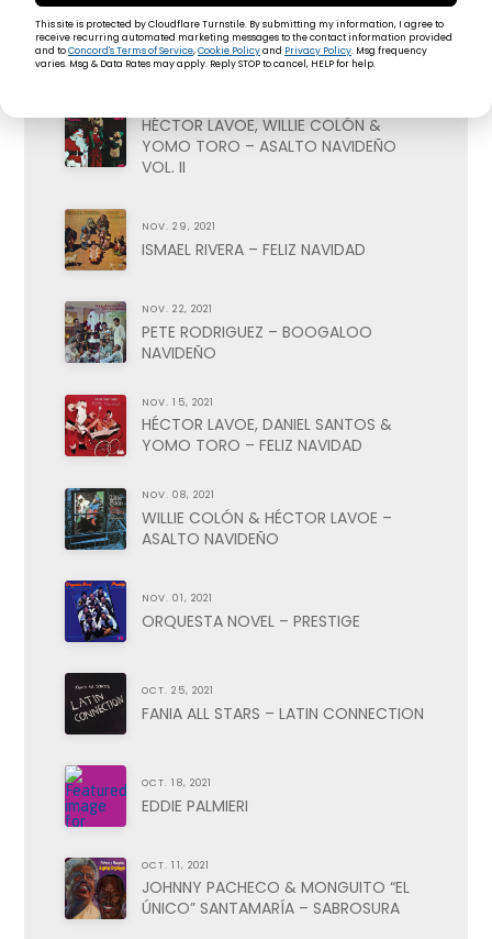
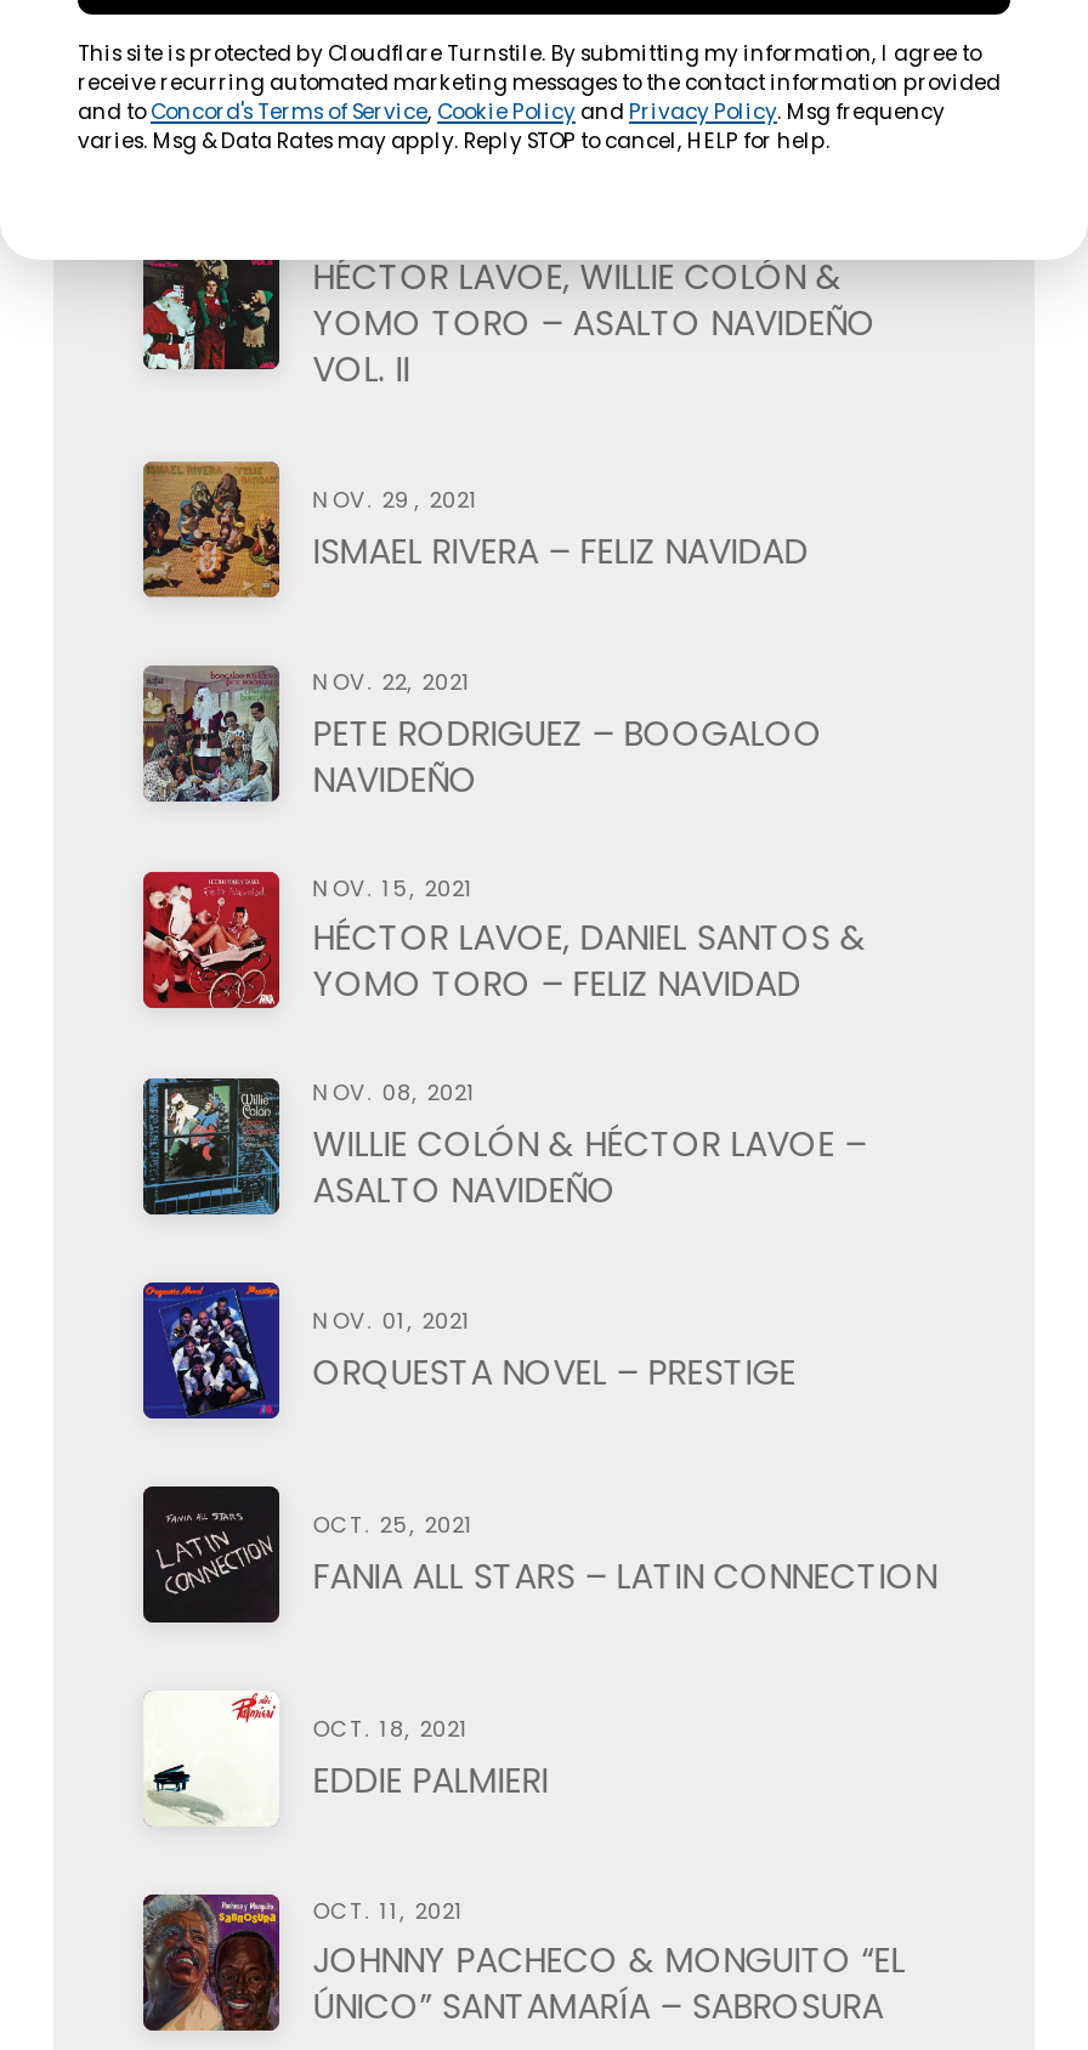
- [image]
+ [image]
